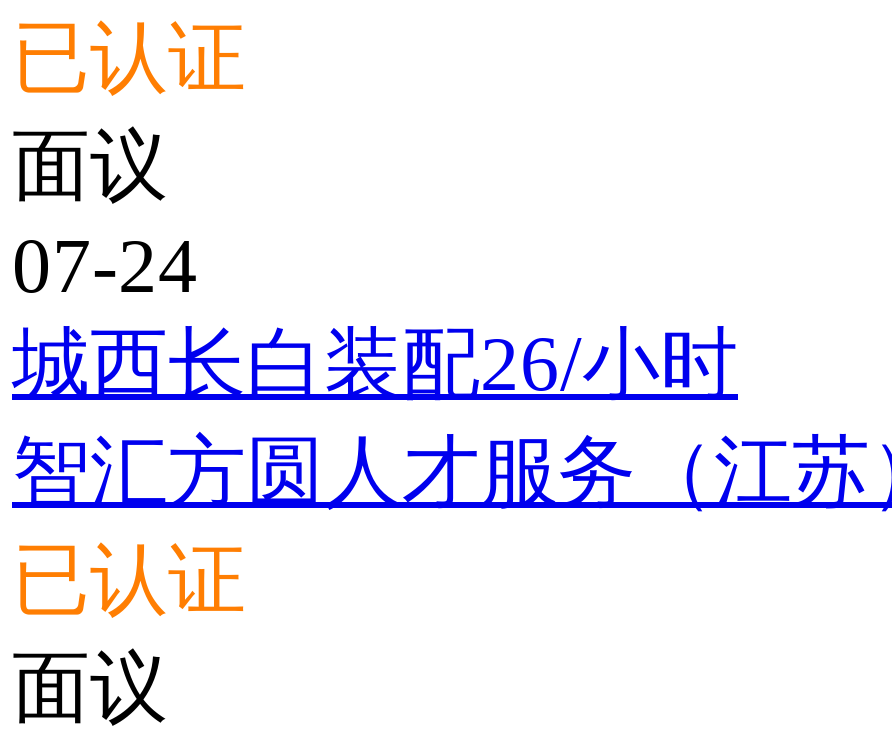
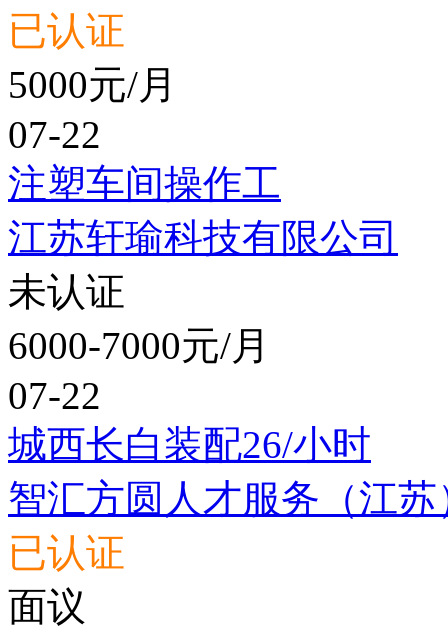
- 面议
- 07-24
+ 5000元/月
+ 07-22
+ 注塑车间操作工
+ 江苏轩瑜科技有限公司
+ 未认证
+ 6000-7000元/月
+ 07-22
